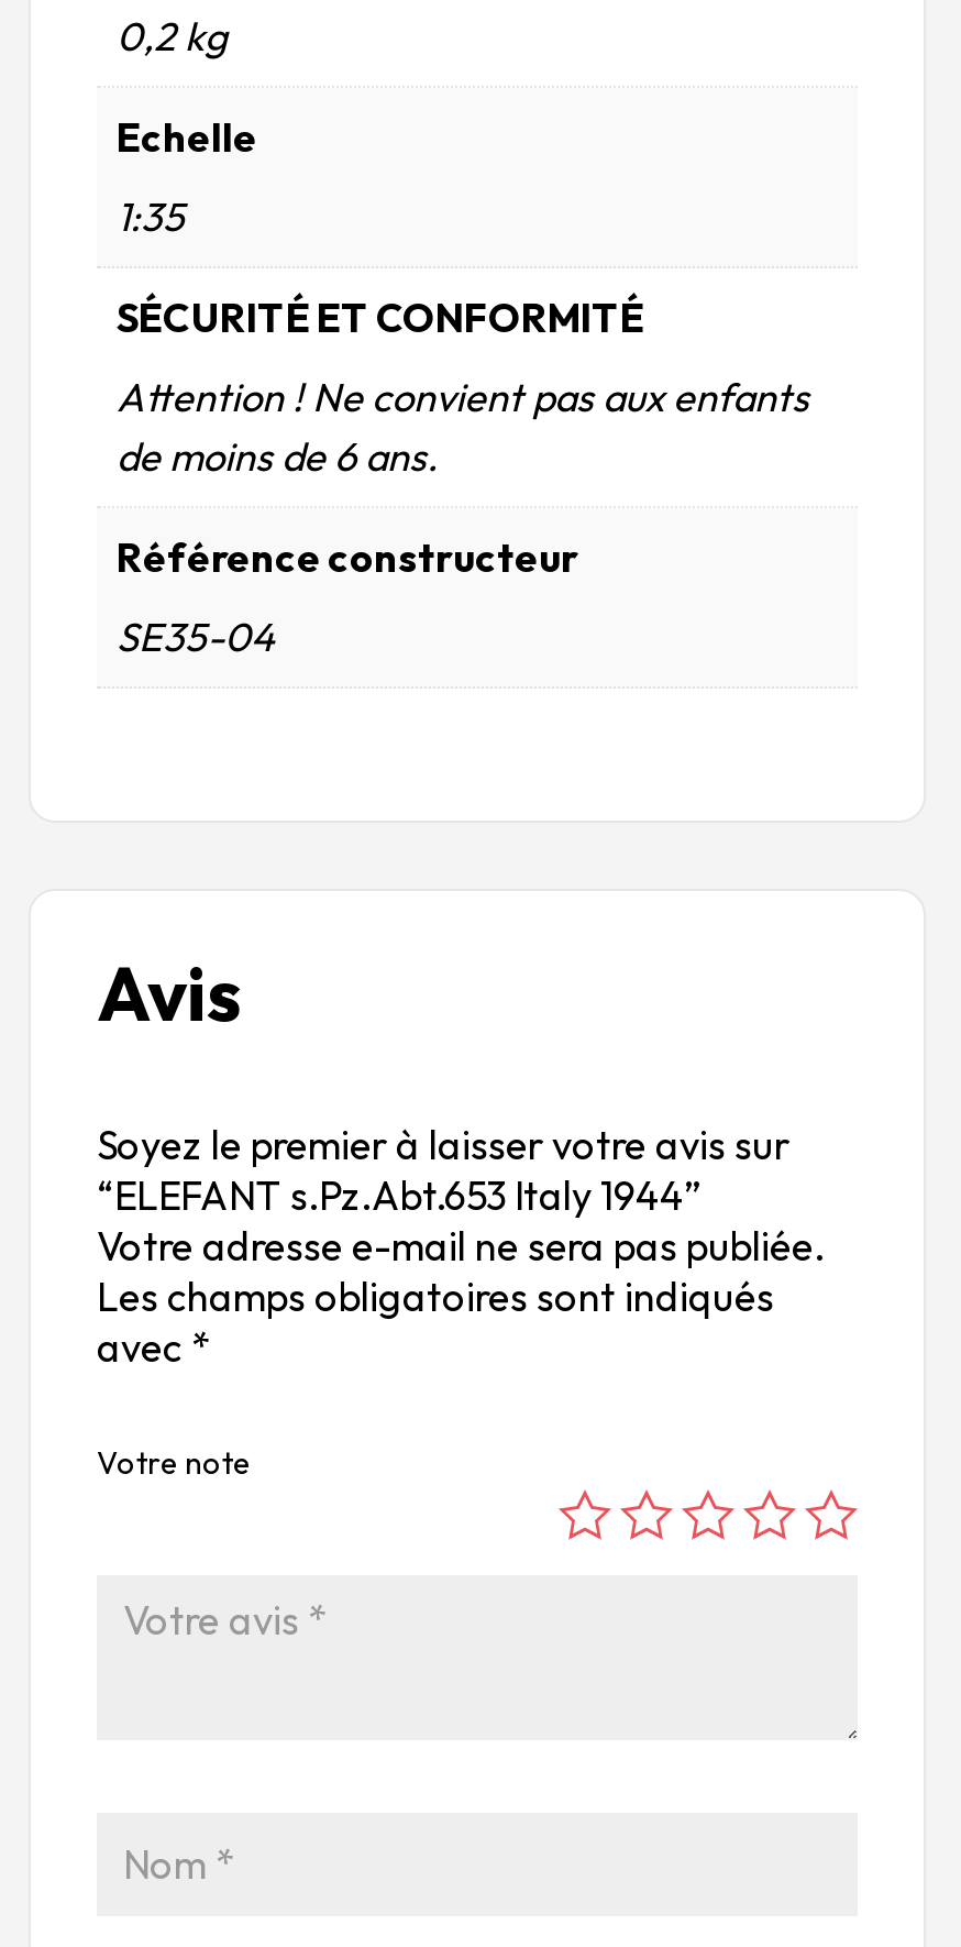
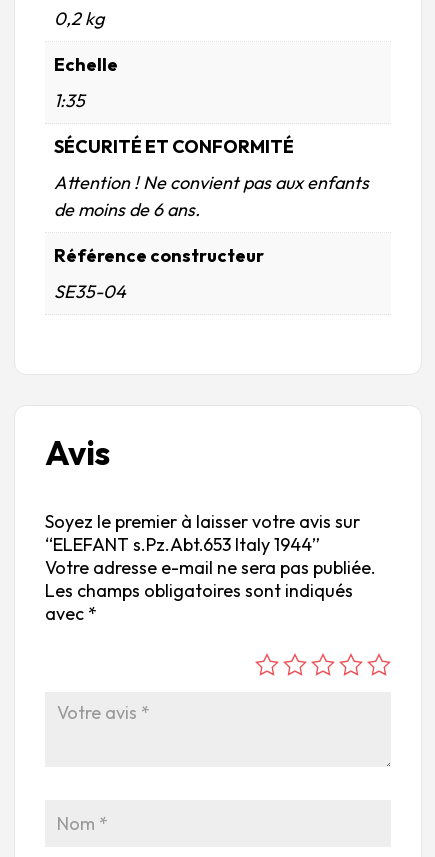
- Votre note
